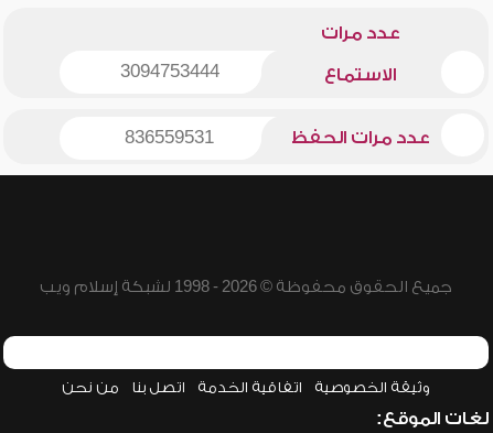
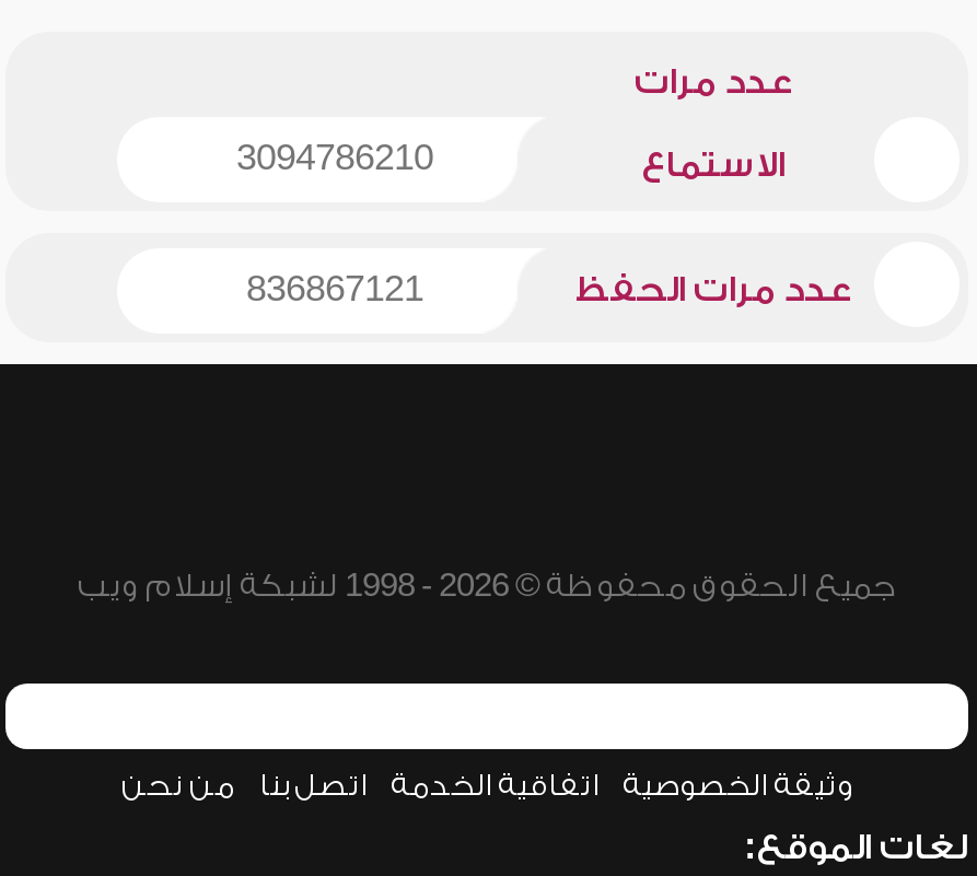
- 3094753444
+ 3094786210

- 836559531
+ 836867121
